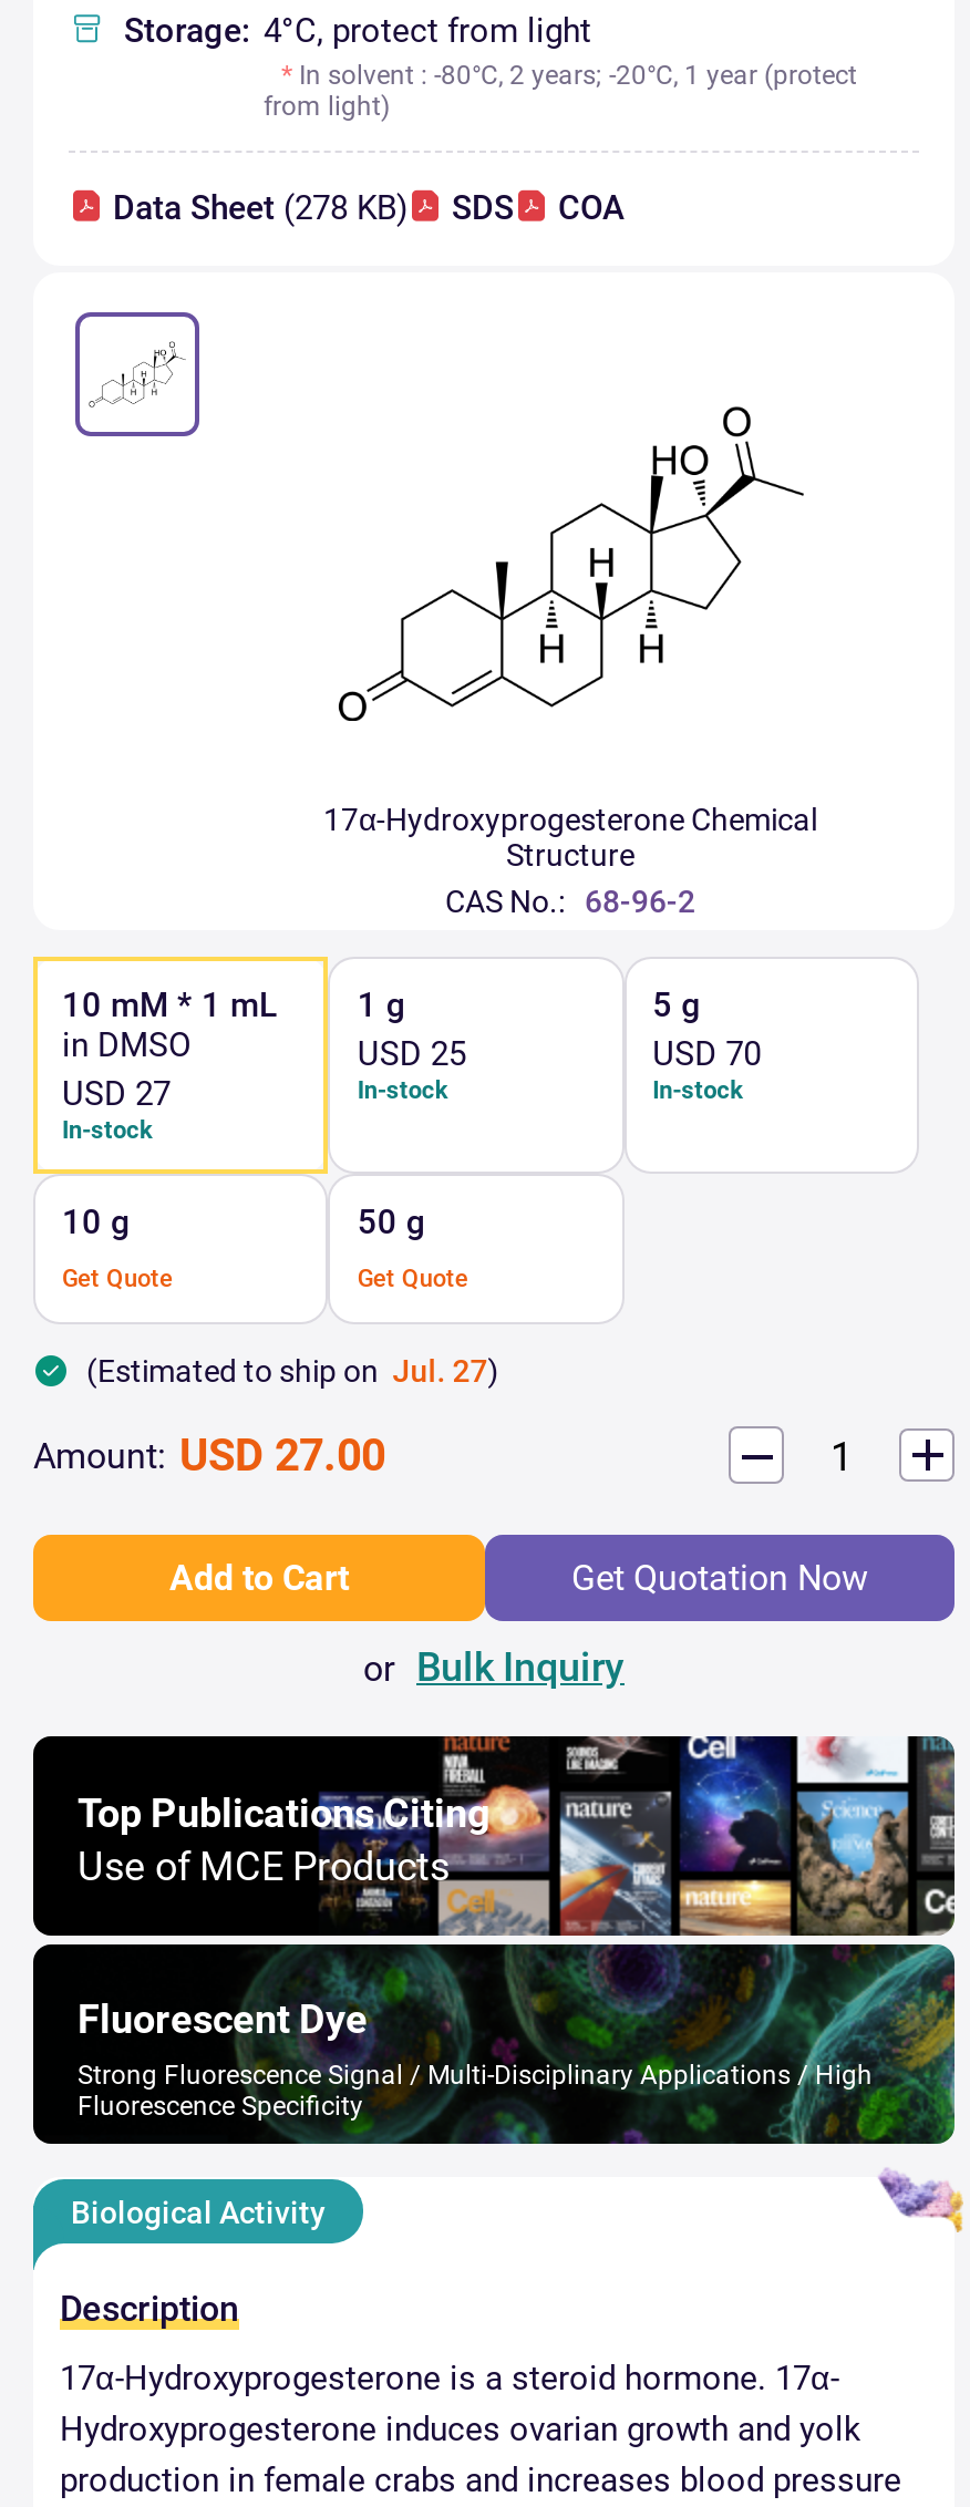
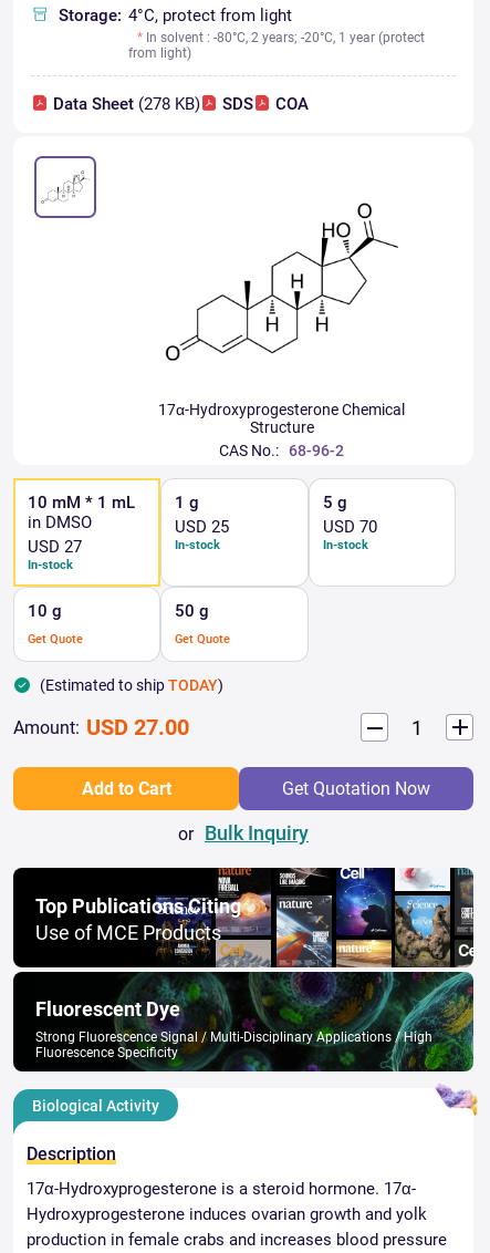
- (Estimated to ship on Jul. 27)
+ (Estimated to ship TODAY)
